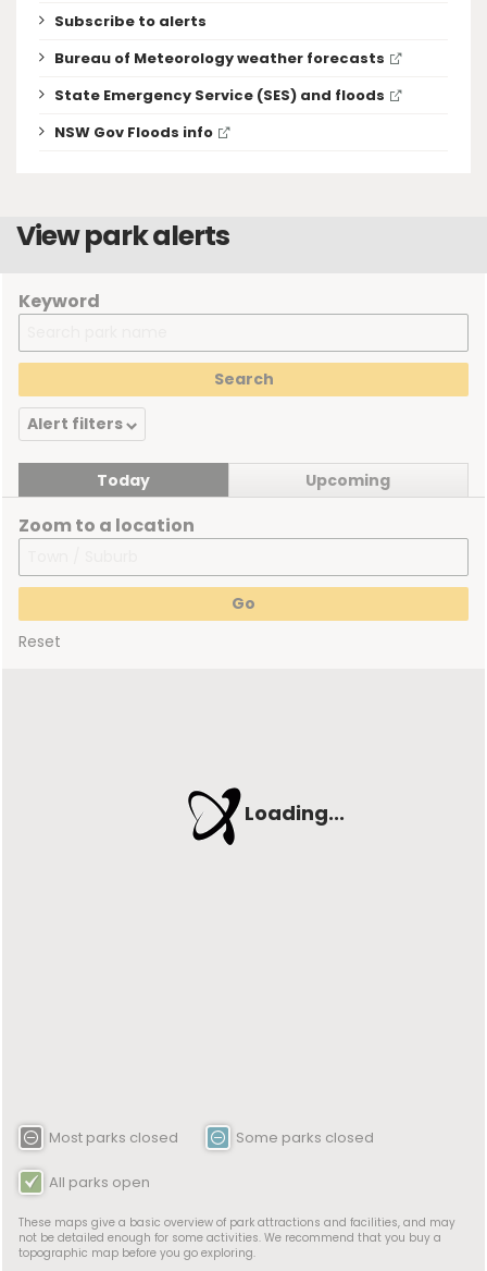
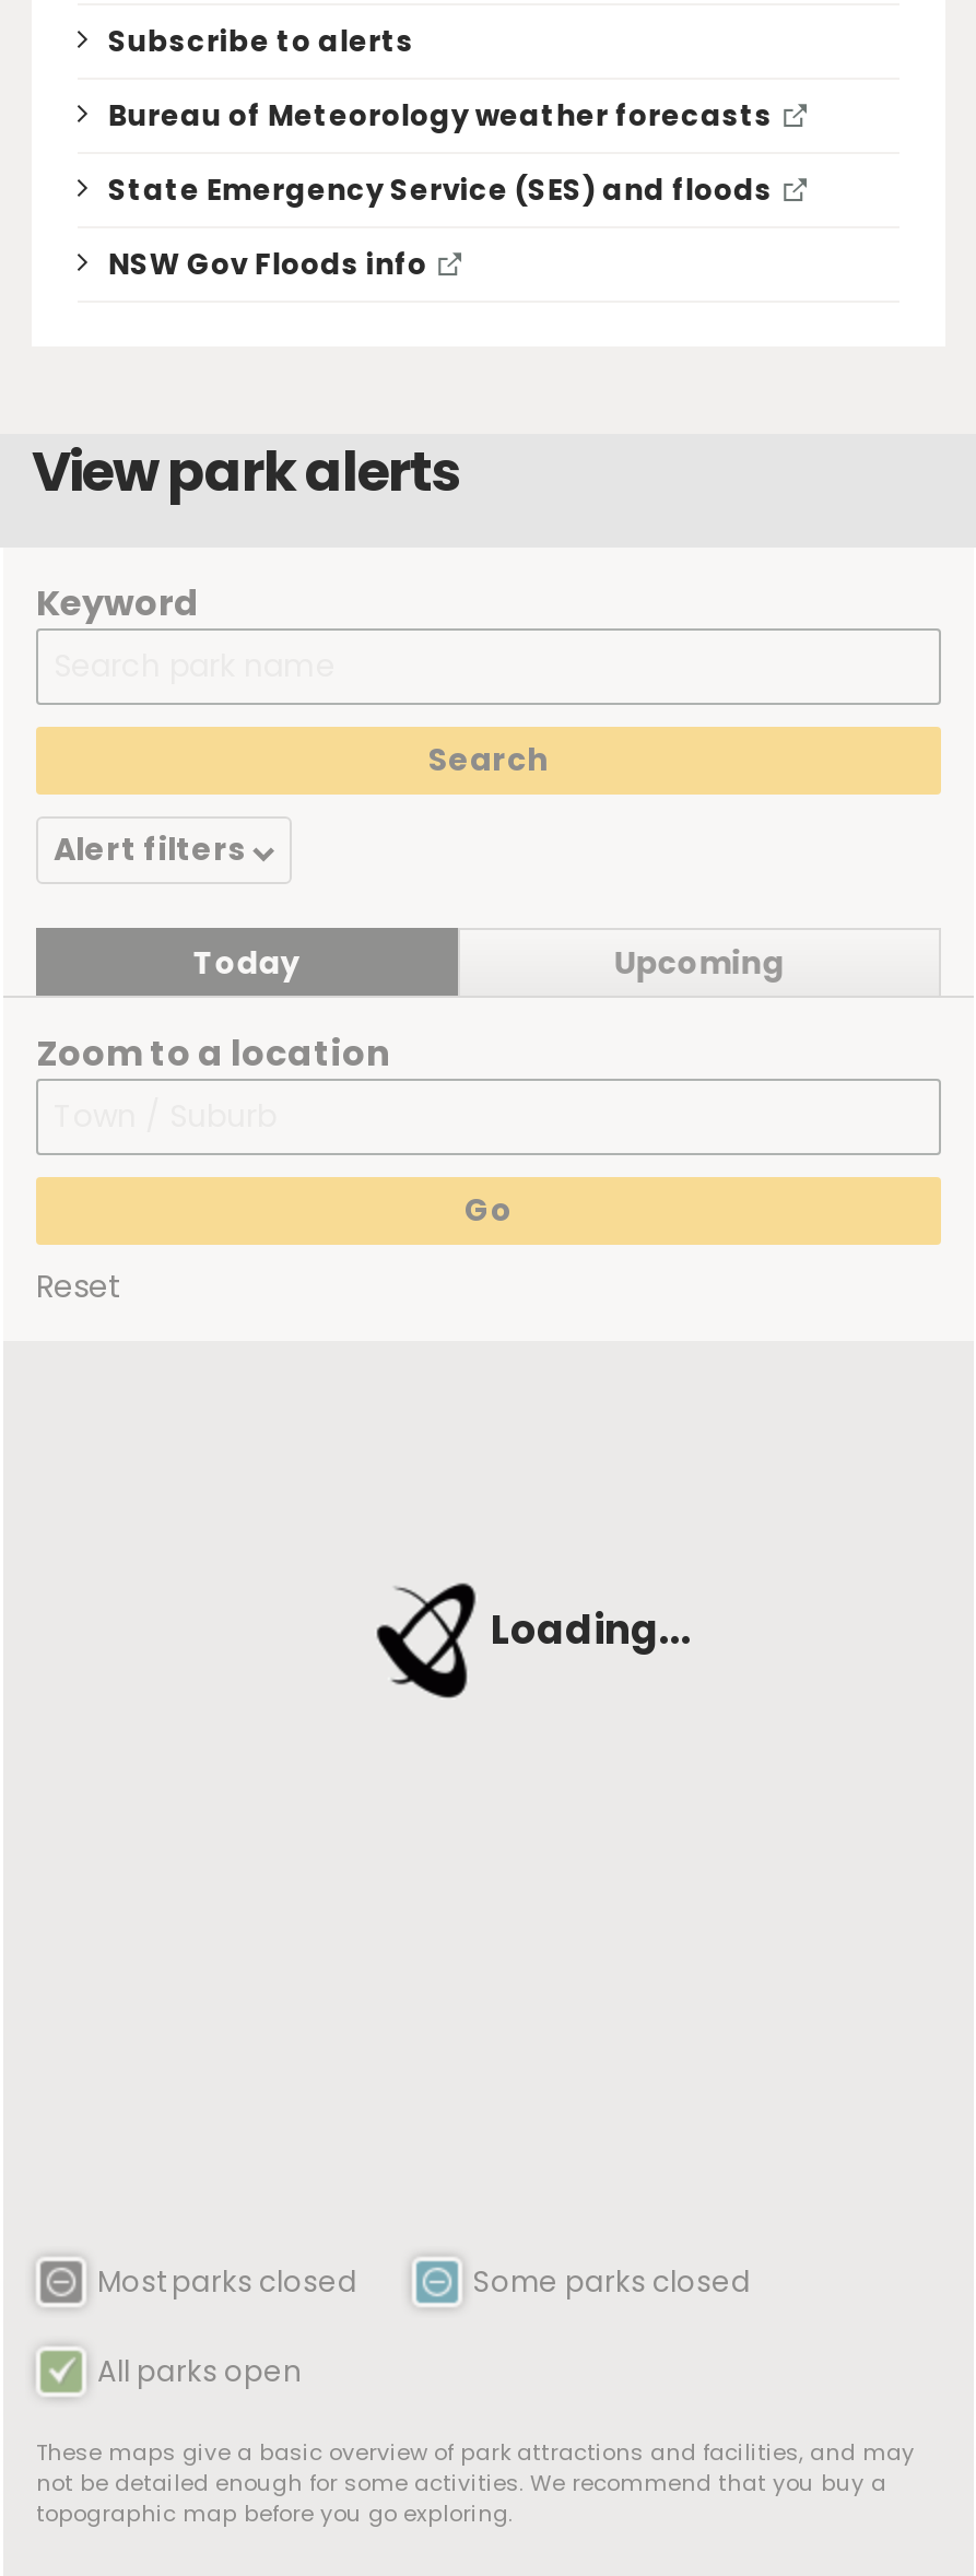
- [image]
+ [image]
